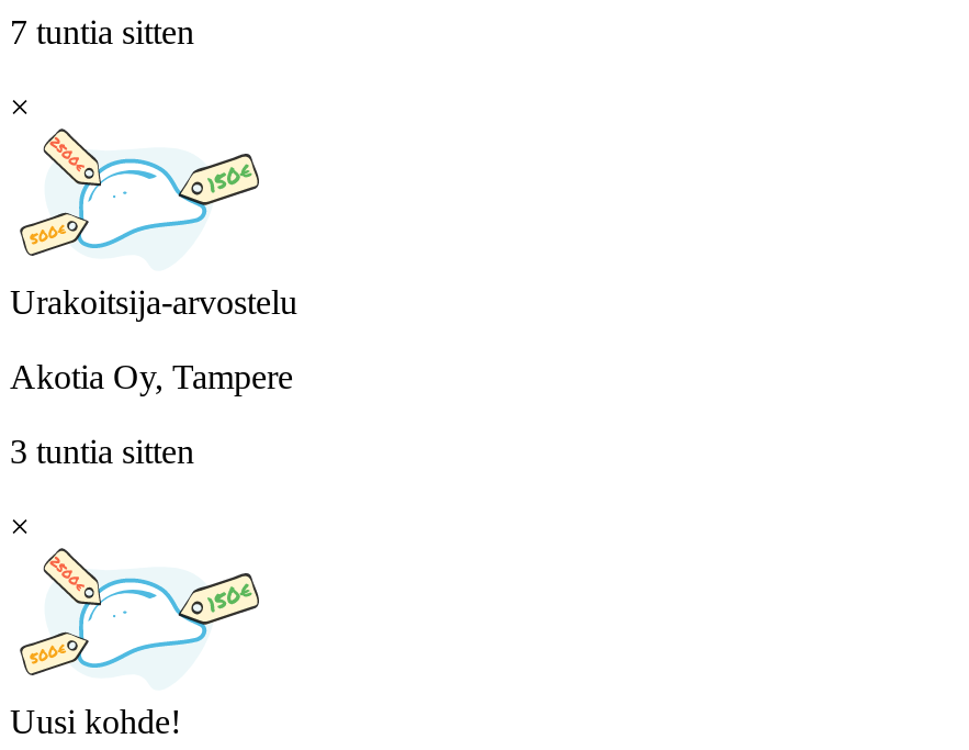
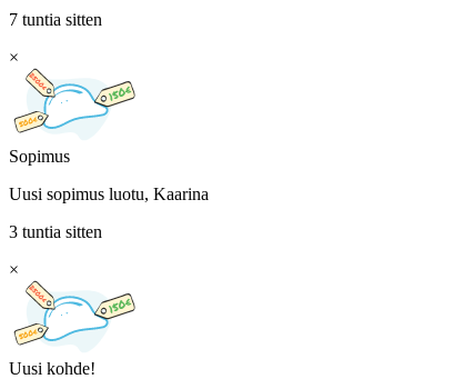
- Urakoitsija-arvostelu
+ Sopimus

- Akotia Oy, Tampere
+ Uusi sopimus luotu, Kaarina
